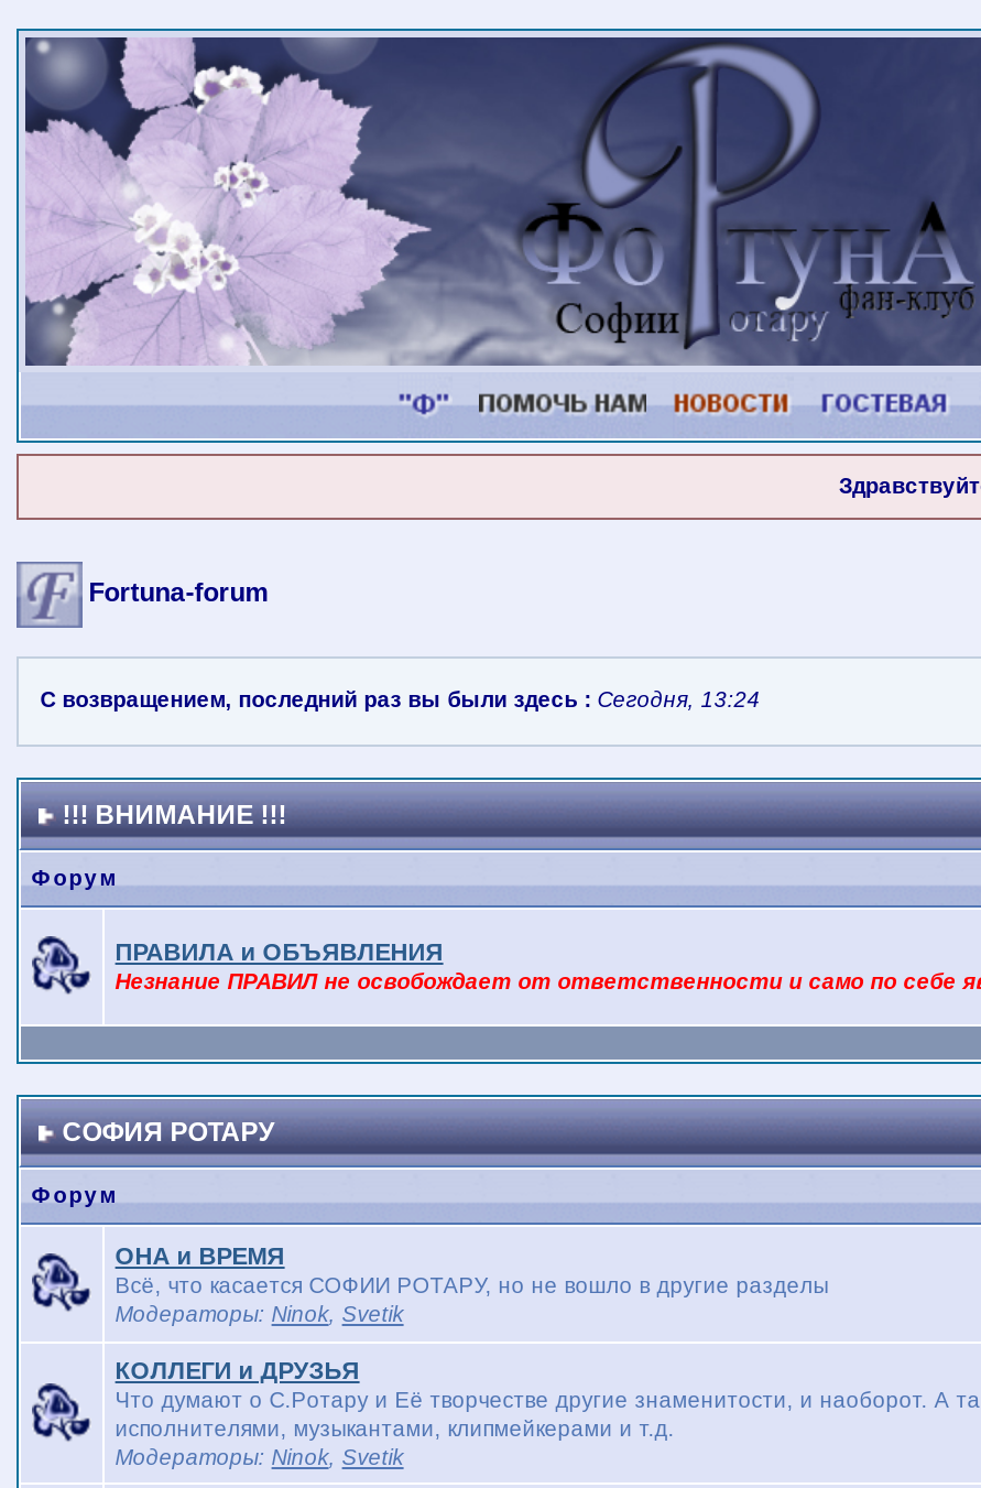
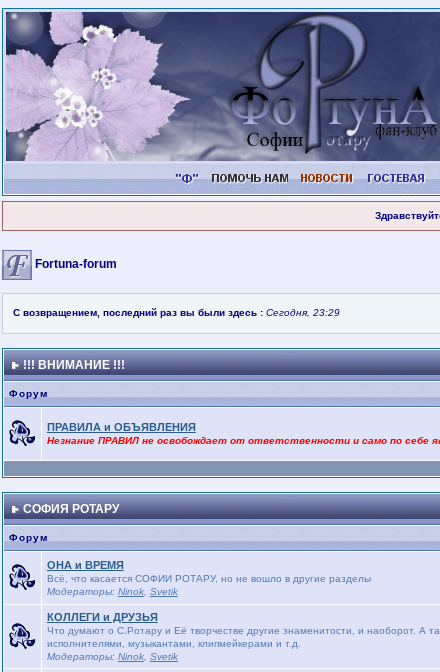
- С возвращением, последний раз вы были здесь : Сегодня, 13:24
+ С возвращением, последний раз вы были здесь : Сегодня, 23:29
